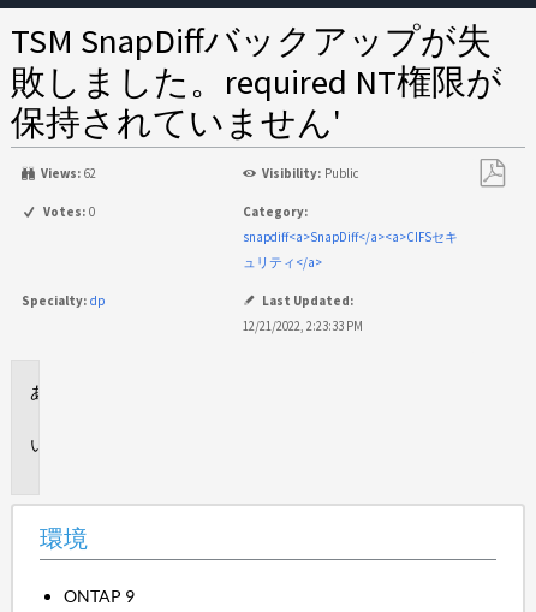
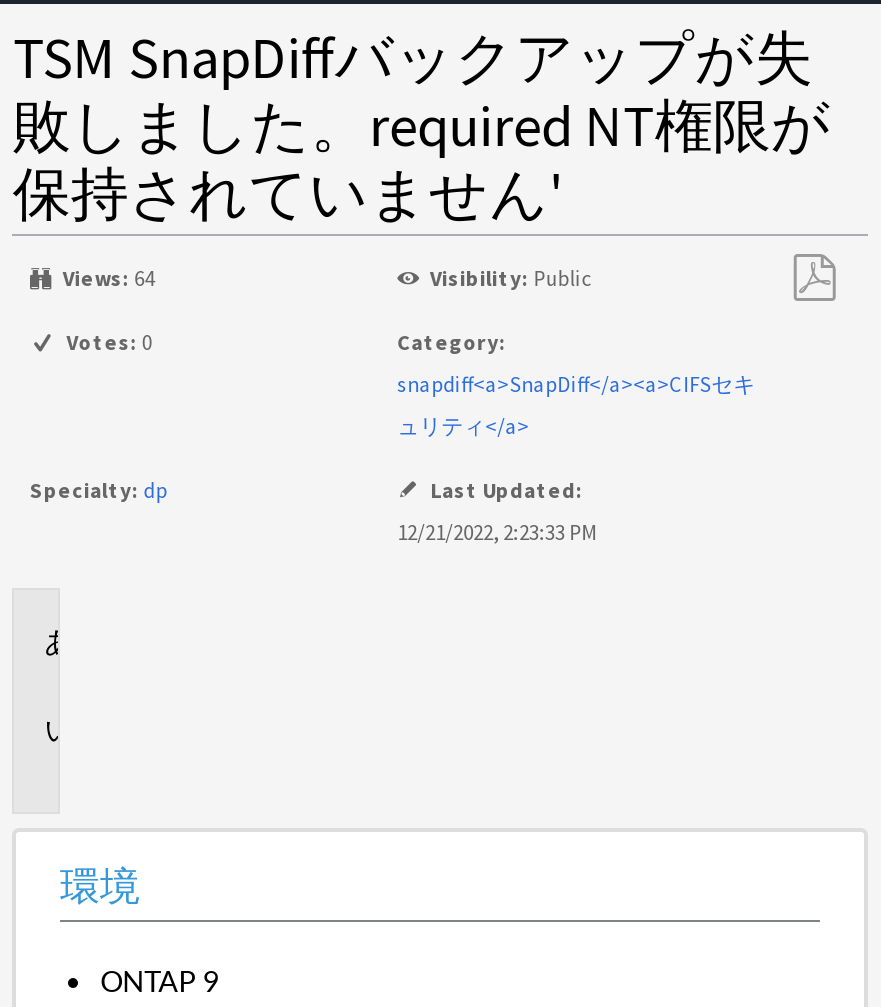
- Views: 62
+ Views: 64
